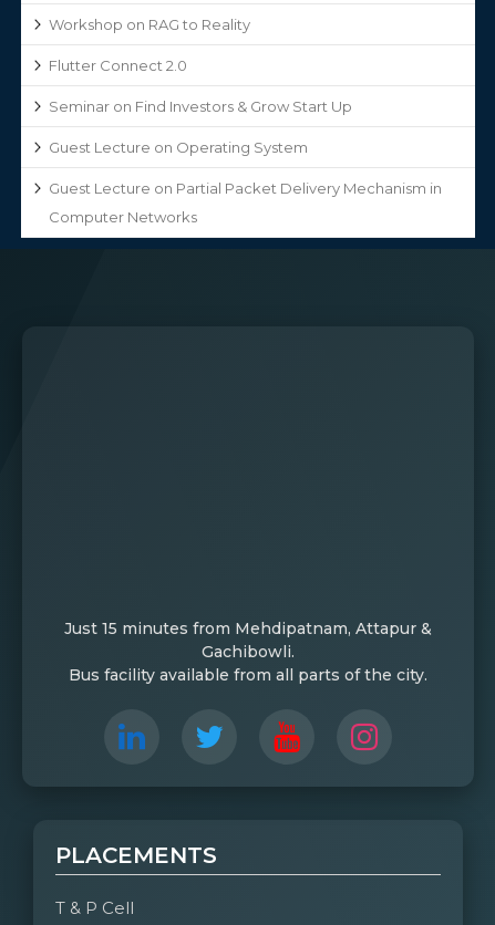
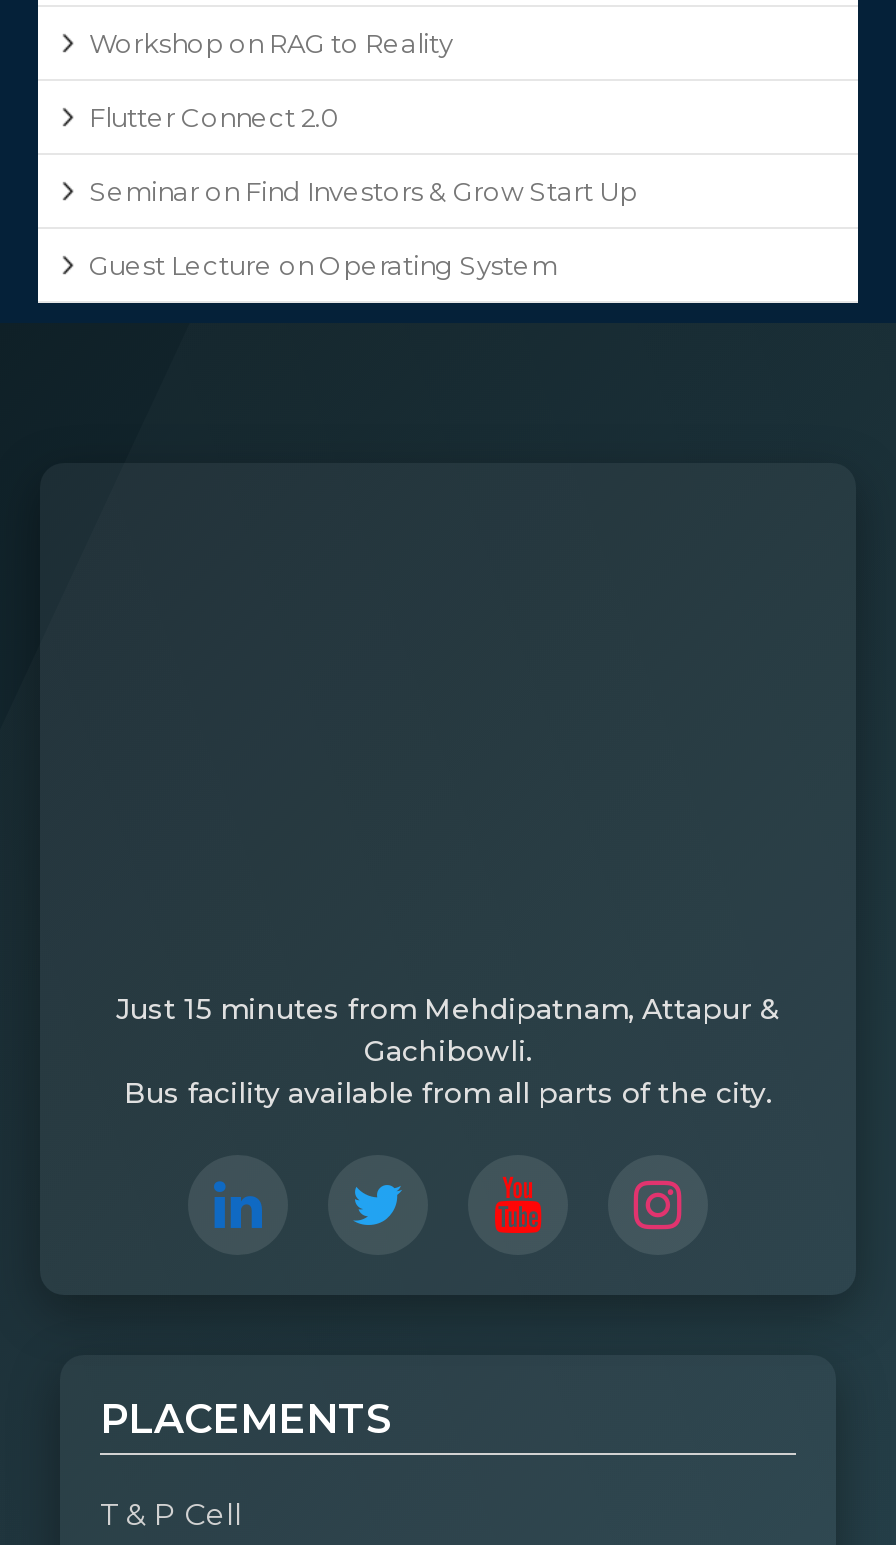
- Guest Lecture on Partial Packet Delivery Mechanism in
- Computer Networks
